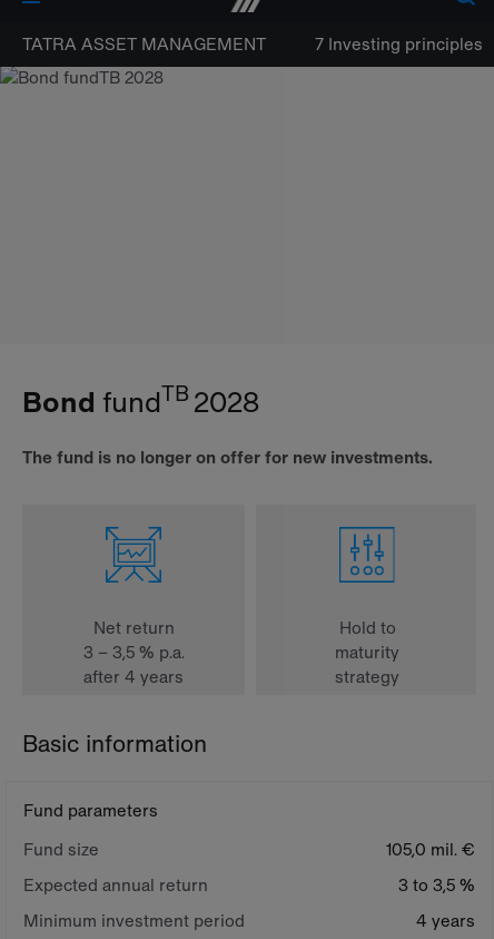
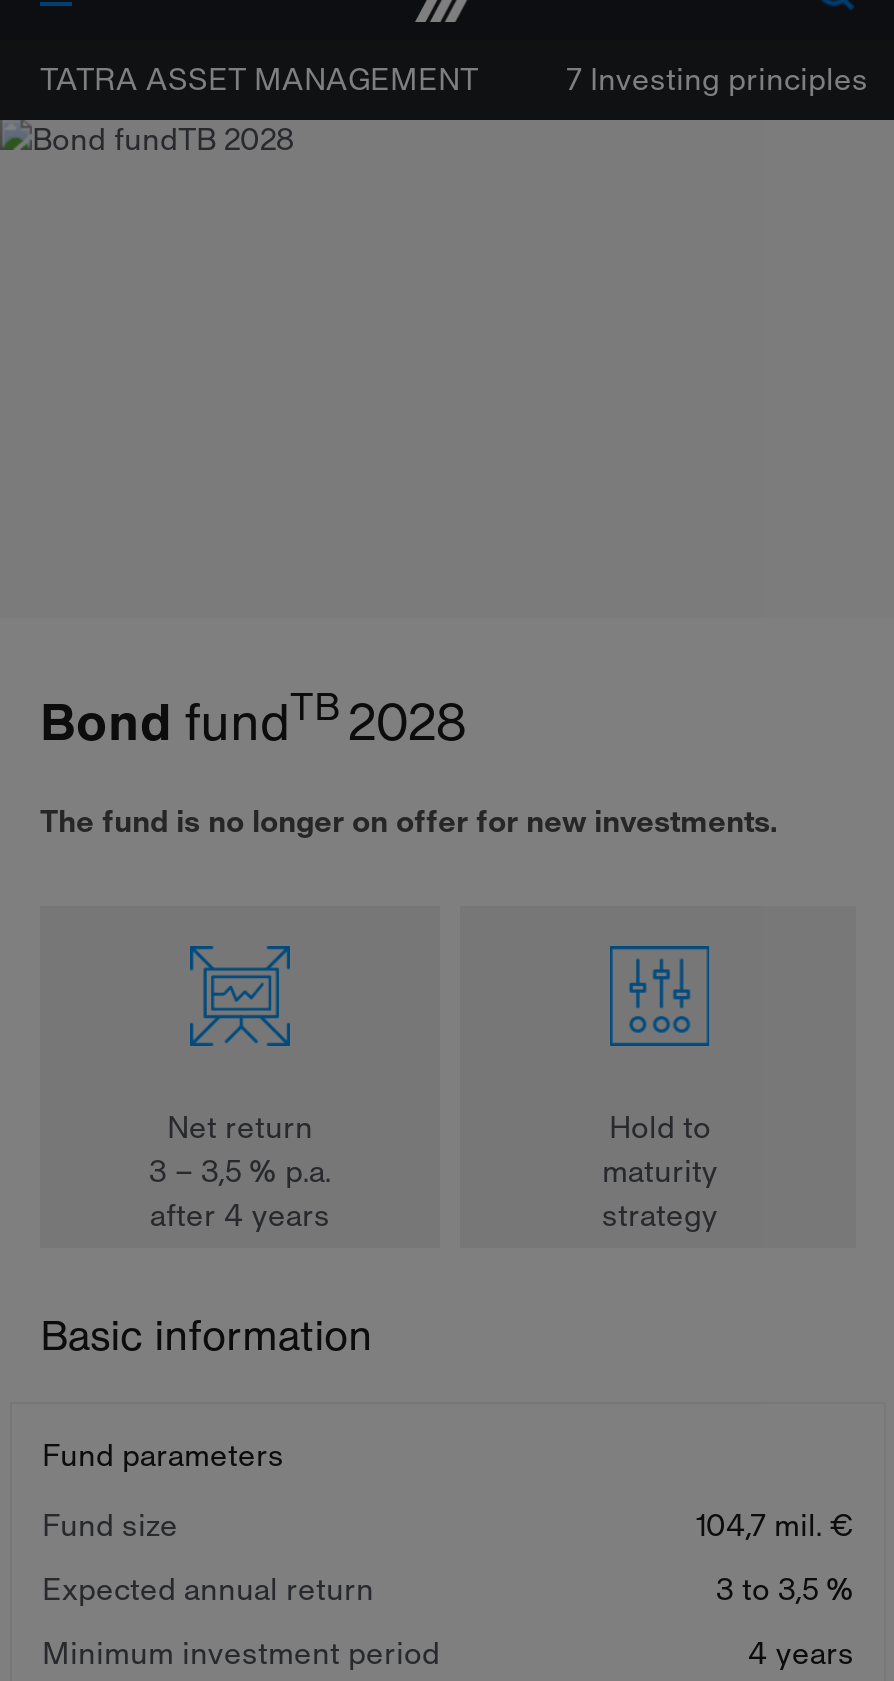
- 105,0 mil. €
+ 104,7 mil. €
